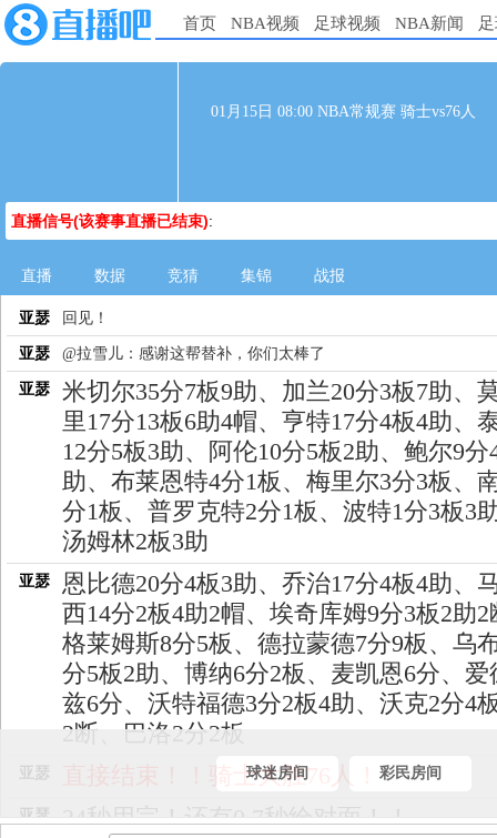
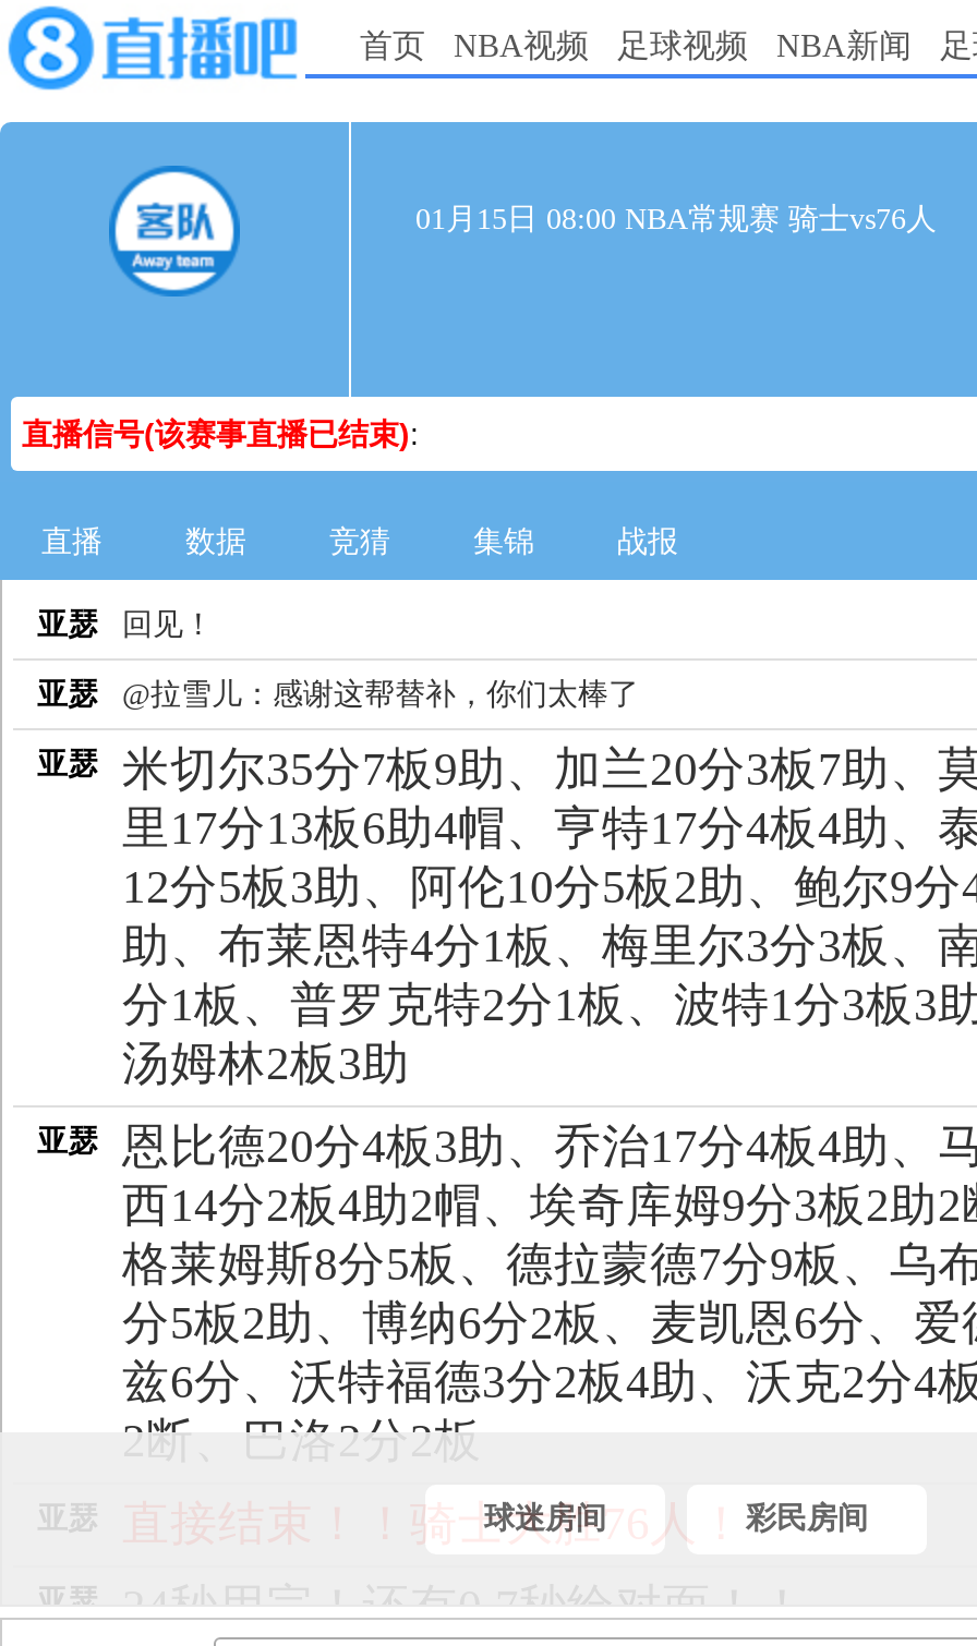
+ [image]
